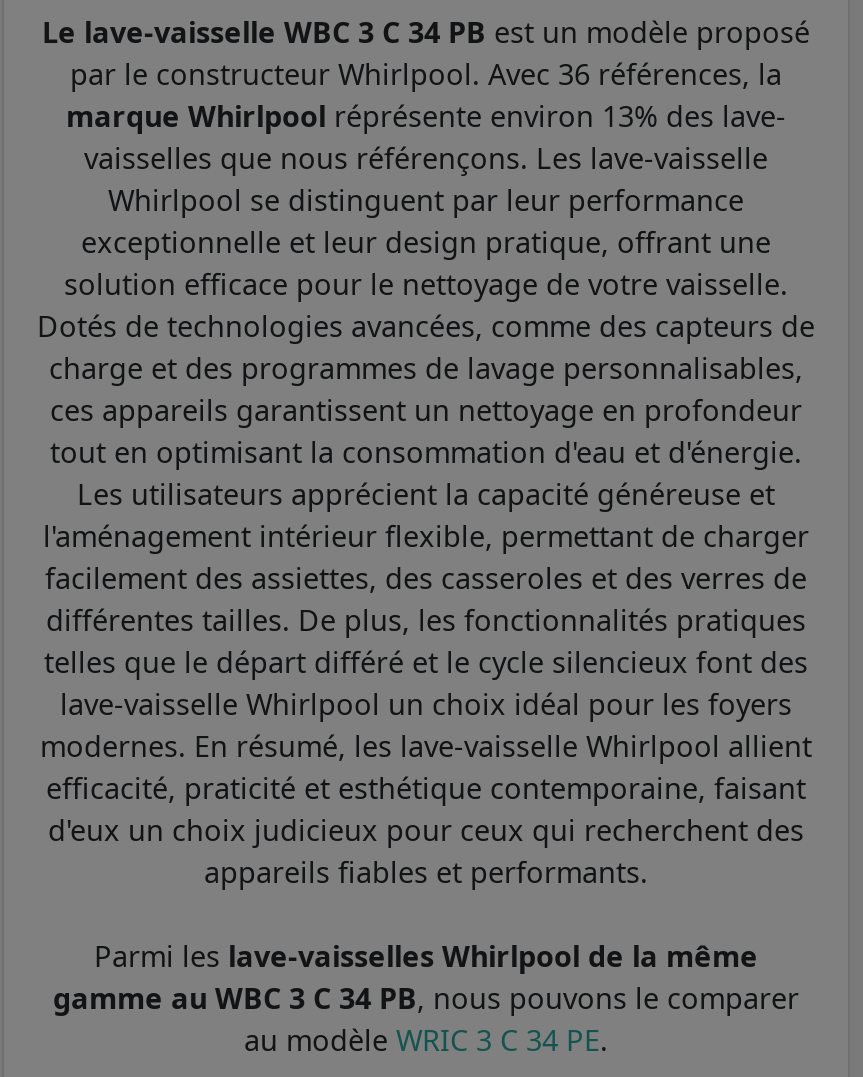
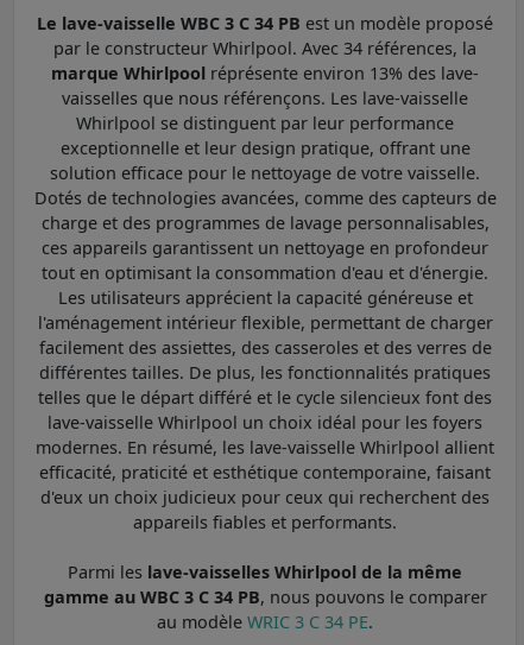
- par le constructeur Whirlpool. Avec 36 références, la
+ par le constructeur Whirlpool. Avec 34 références, la
